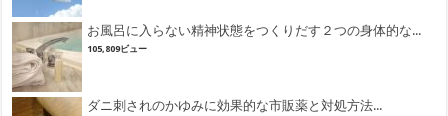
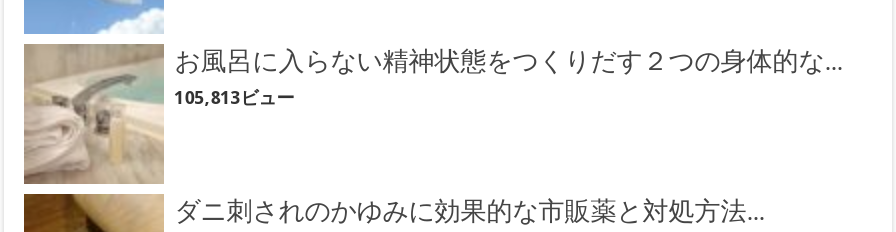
- 105,809ビュー
+ 105,813ビュー
